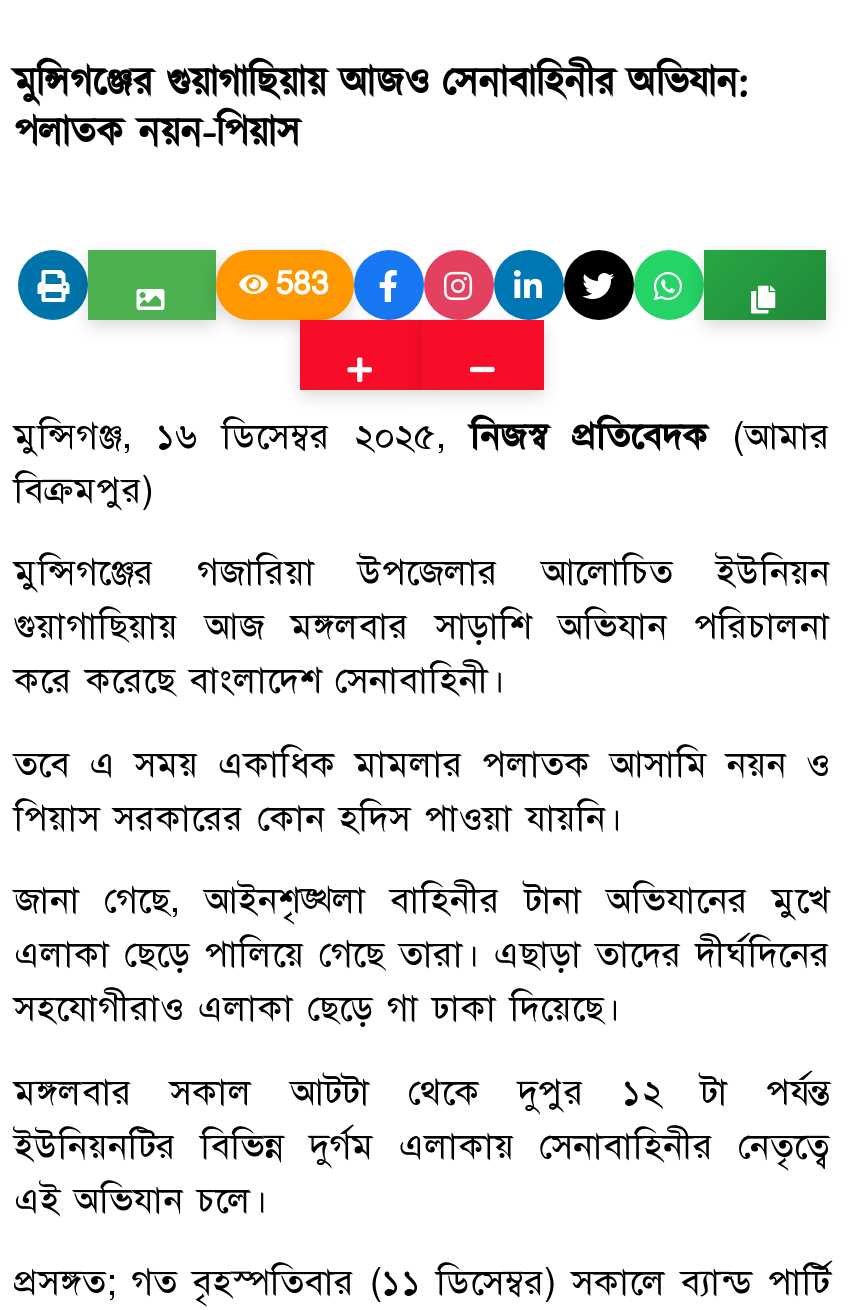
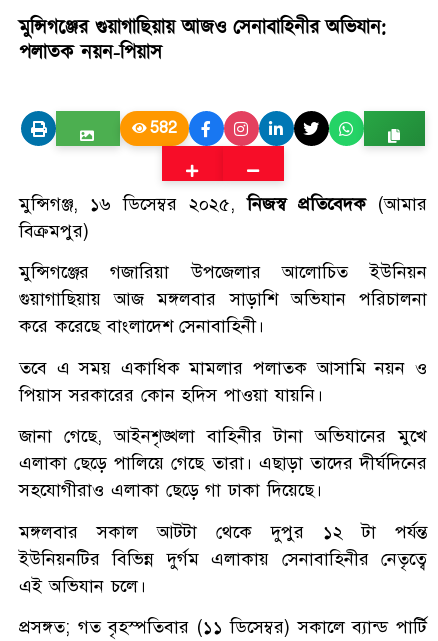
- 583
+ 582
